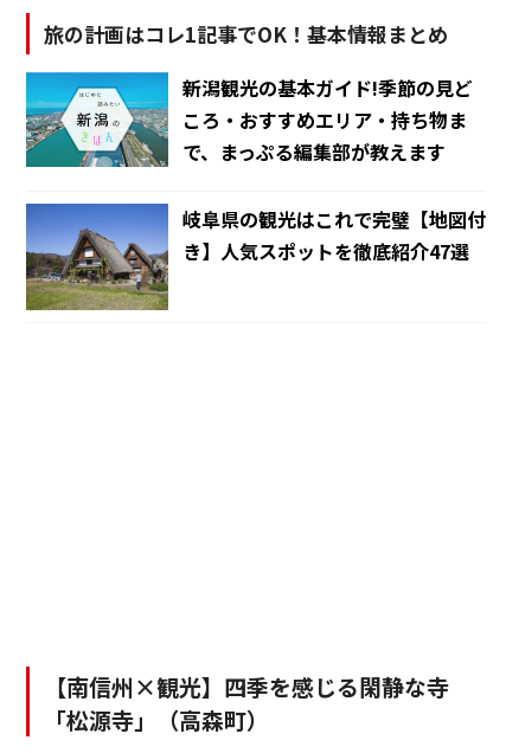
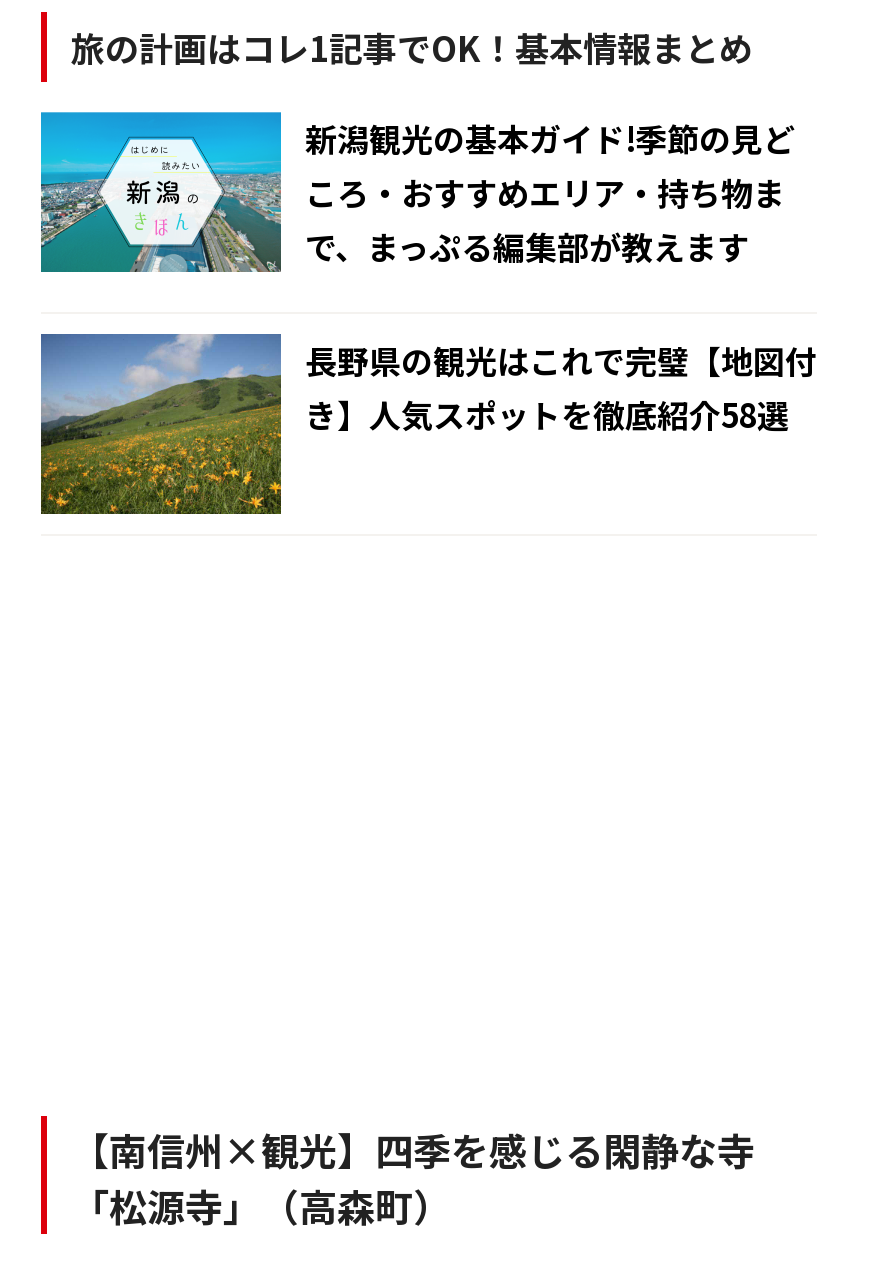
- [image]
- 岐阜県の観光はこれで完璧【地図付
+ [image]
+ 長野県の観光はこれで完璧【地図付

- き】人気スポットを徹底紹介47選
+ き】人気スポットを徹底紹介58選
